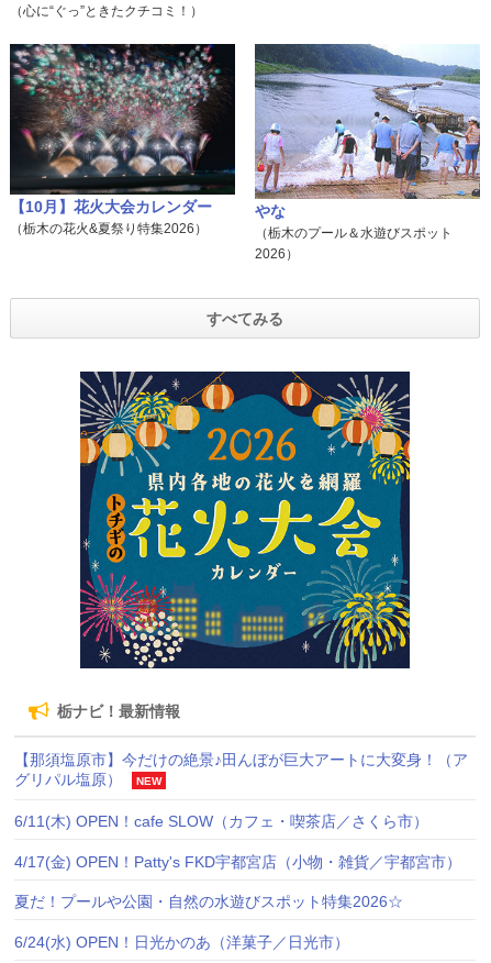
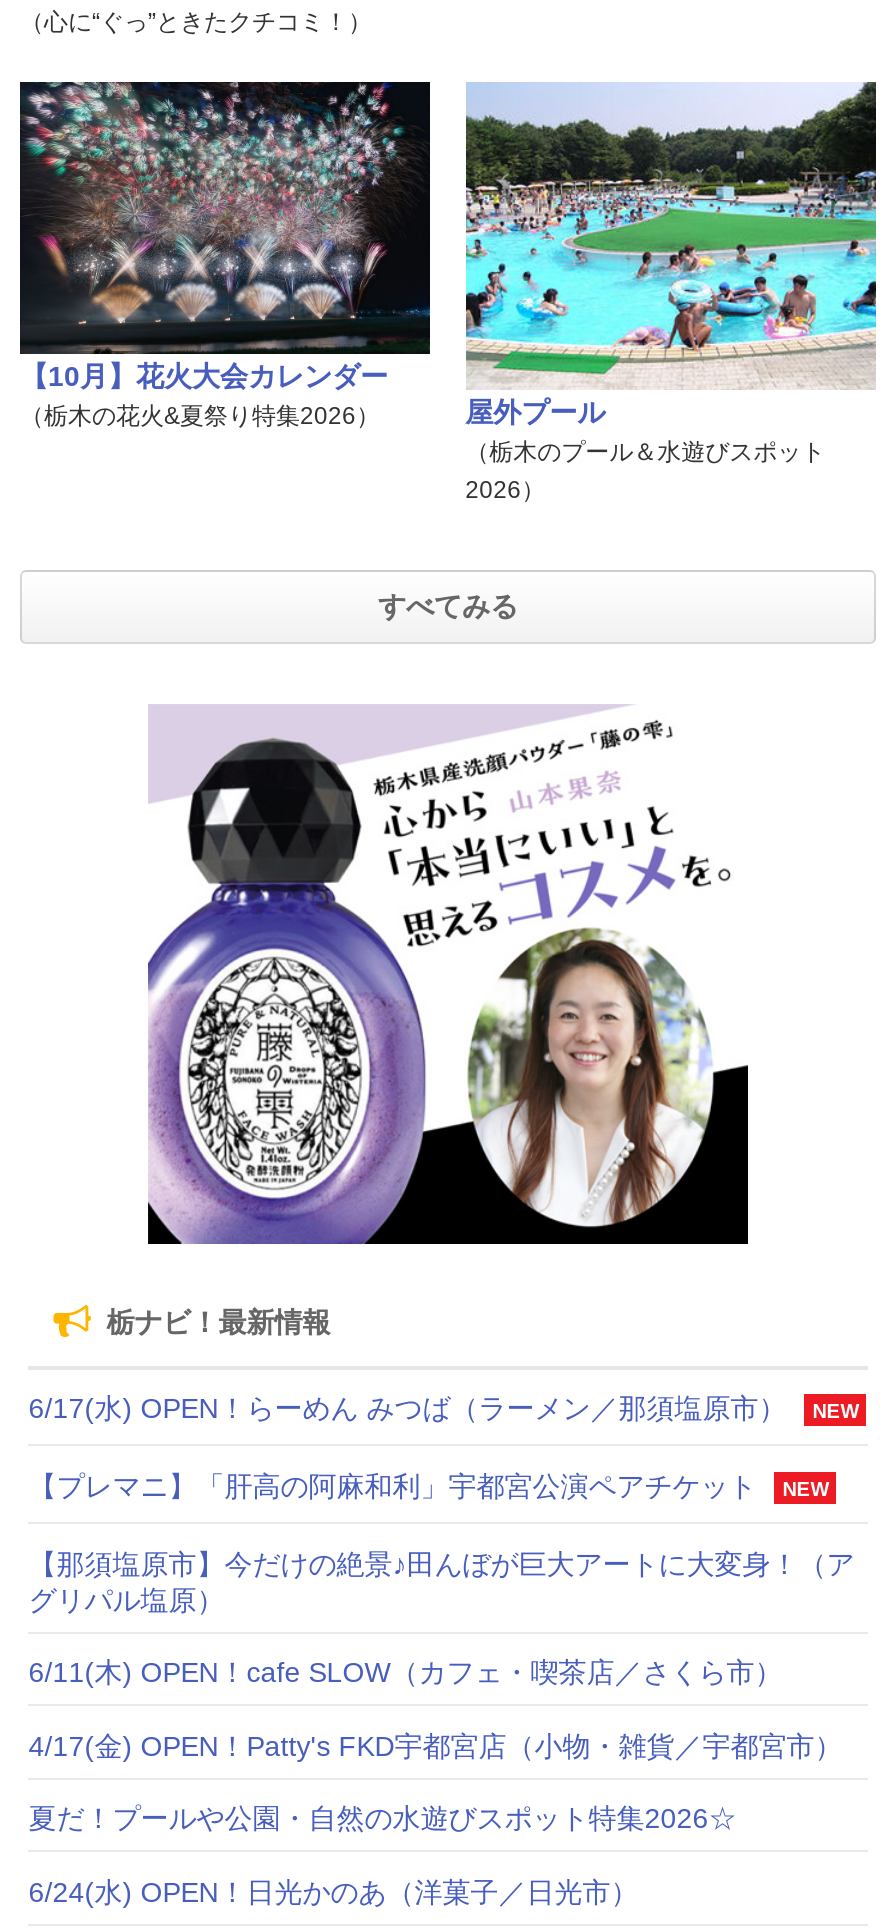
- [image]
- やな
+ [image]
+ 屋外プール

- [image]
+ [image]

+ 6/17(水) OPEN！らーめん みつば（ラーメン／那須塩原市）
+ NEW
+ 【プレマニ】「肝高の阿麻和利」宇都宮公演ペアチケット
+ NEW

- NEW
